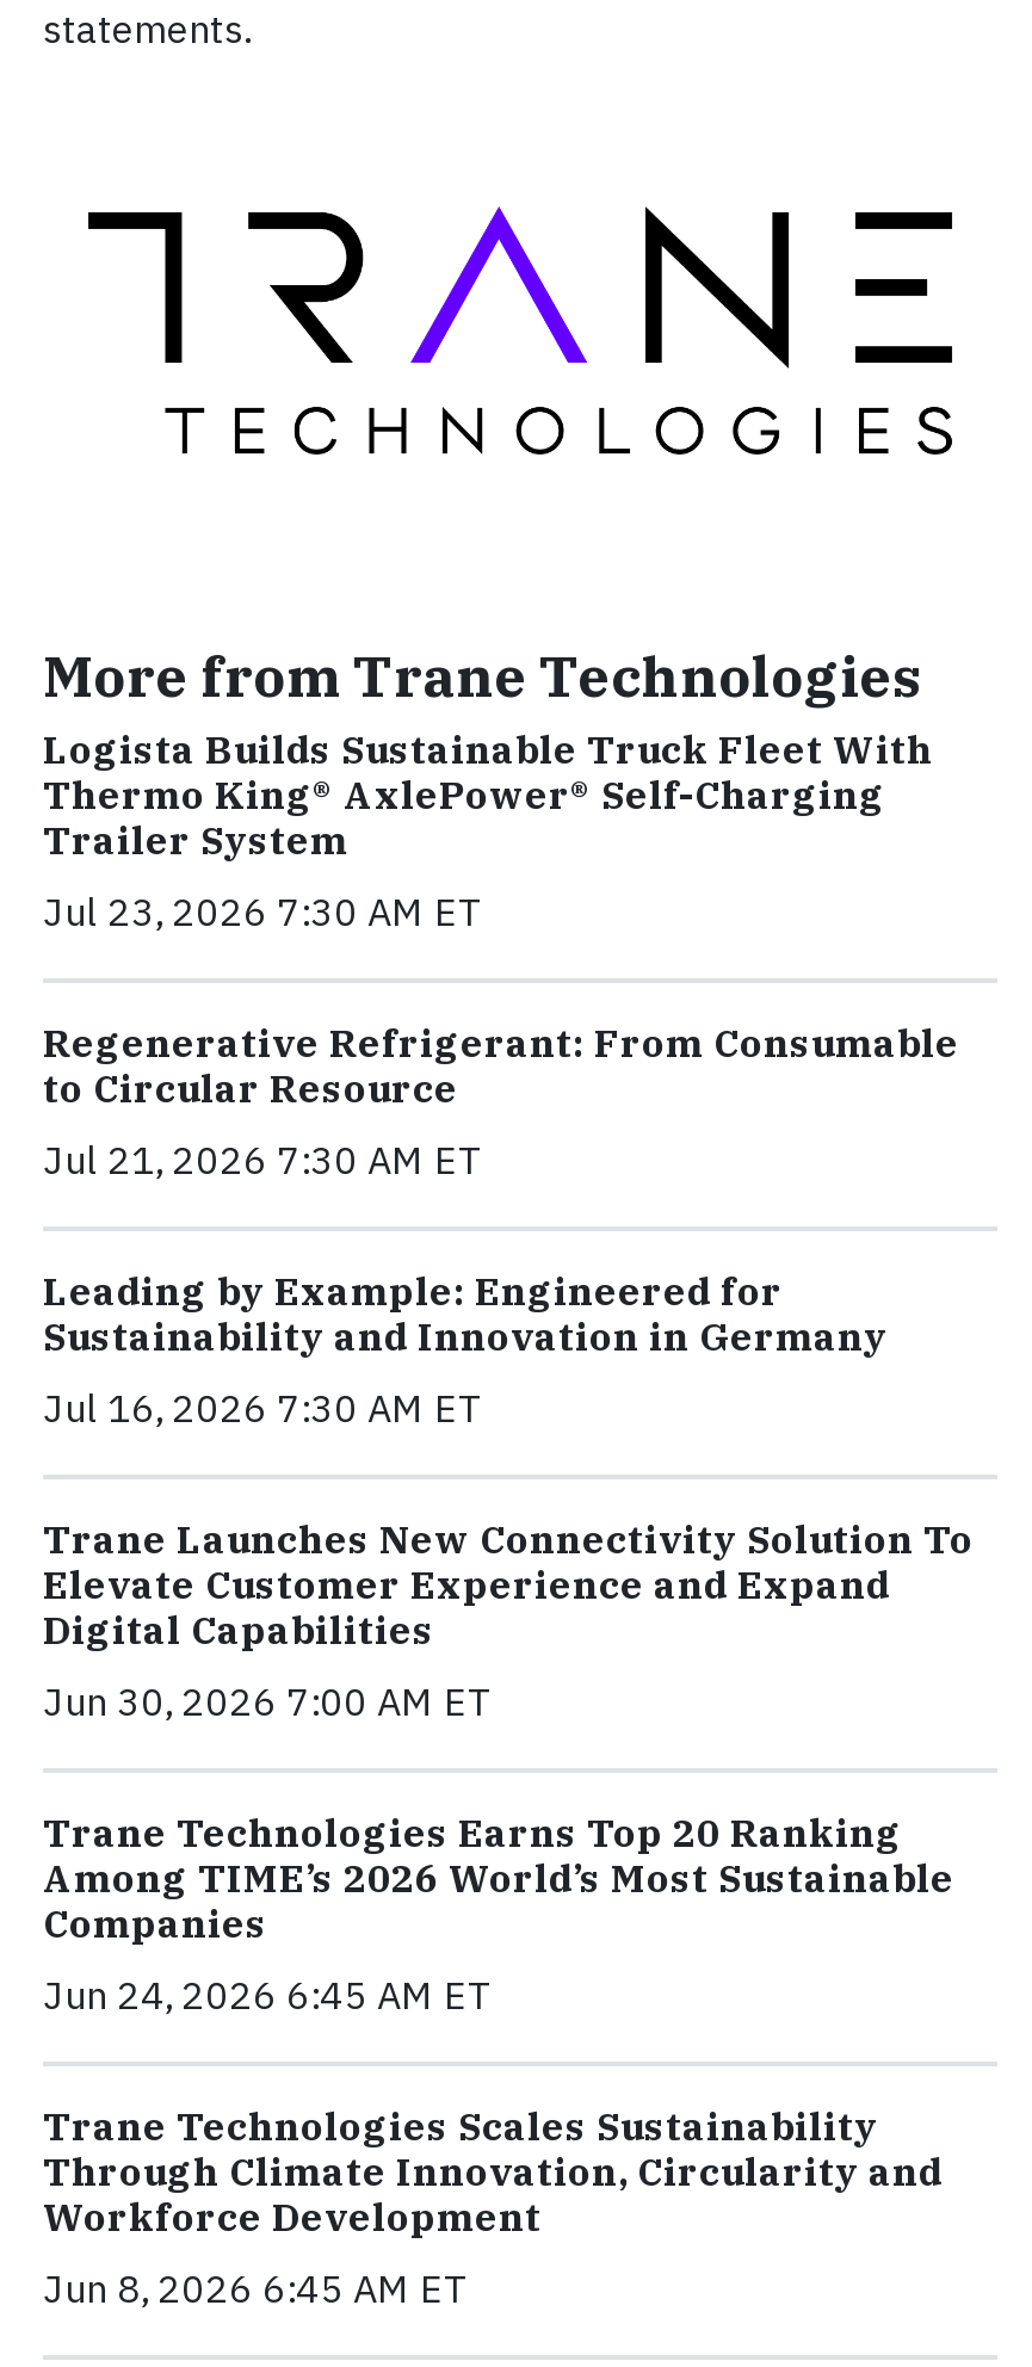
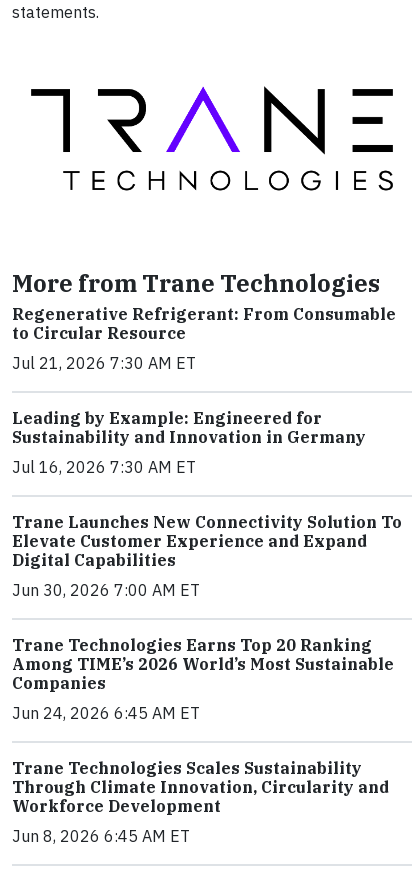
- Logista Builds Sustainable Truck Fleet With
- Thermo King® AxlePower® Self-Charging
- Trailer System
- Jul 23, 2026 7:30 AM ET
